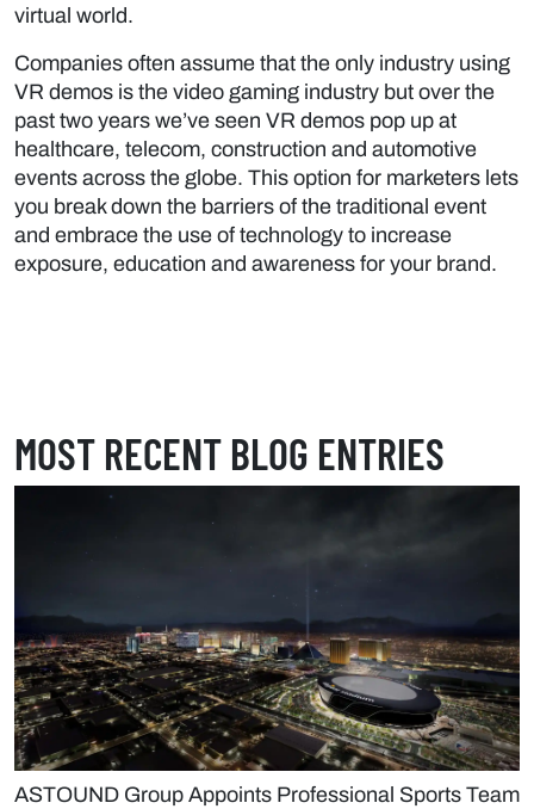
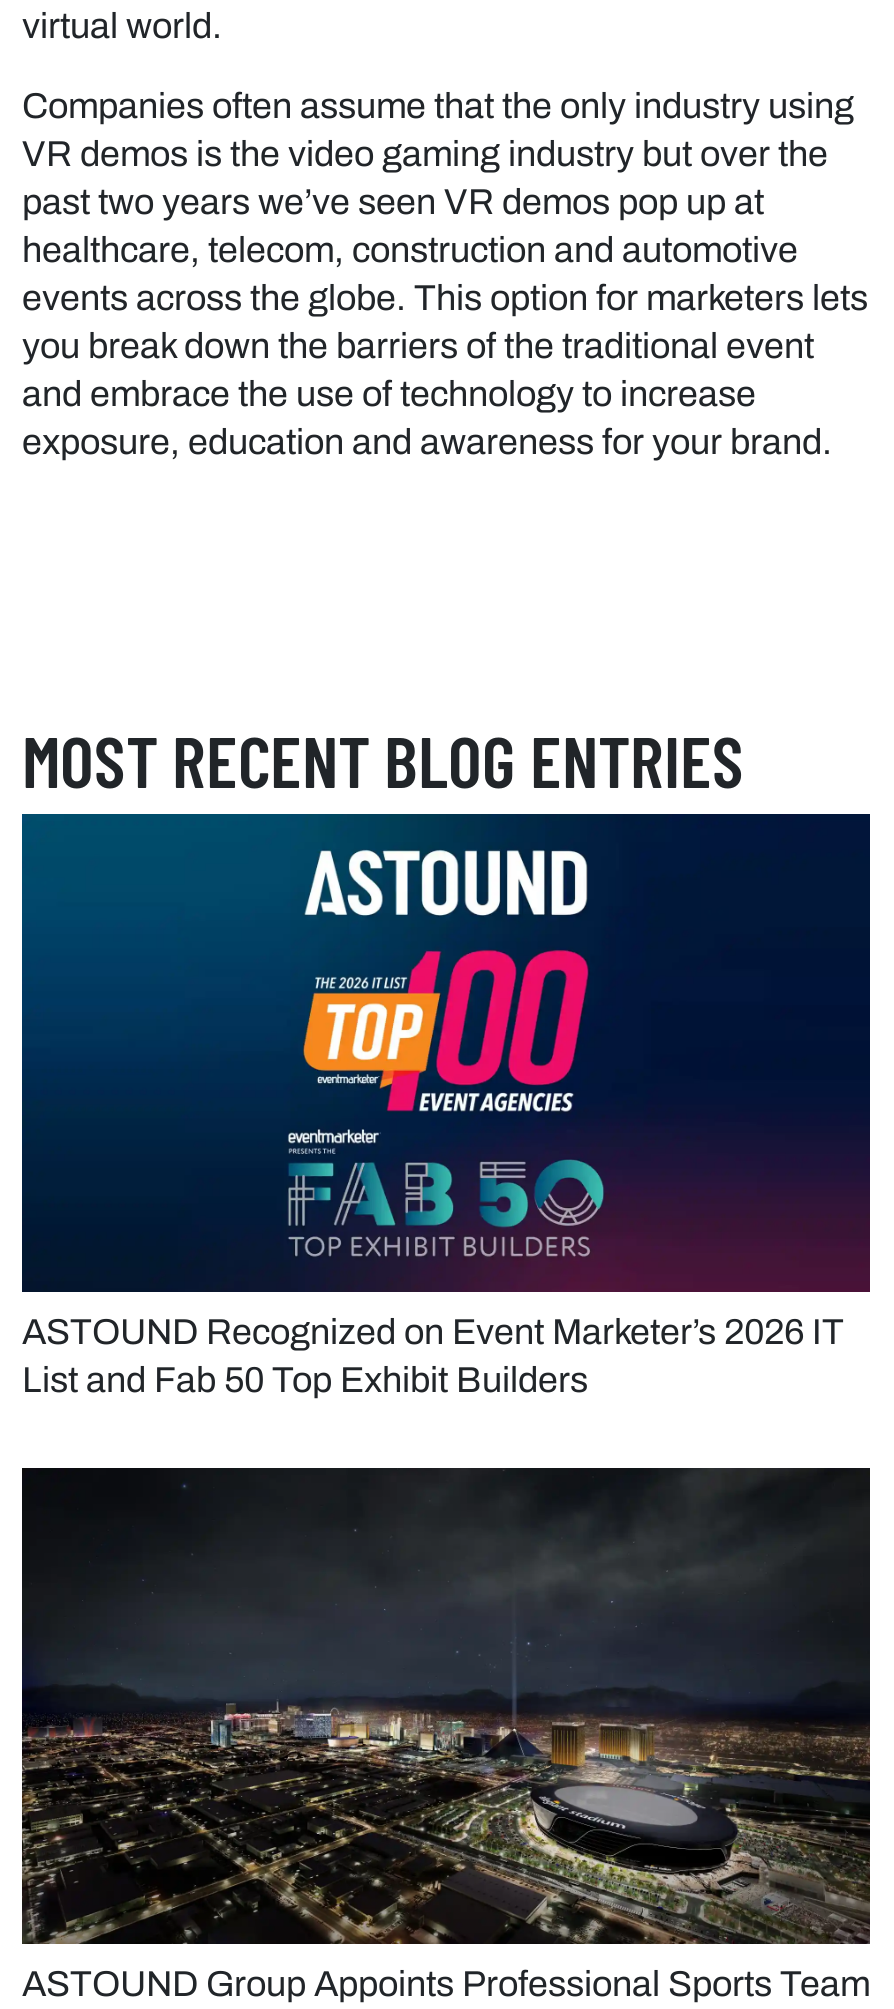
+ [image]
+ ASTOUND Recognized on Event Marketer’s 2026 IT
+ List and Fab 50 Top Exhibit Builders
